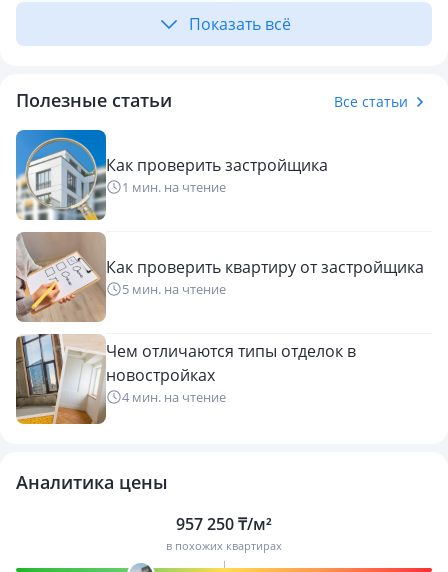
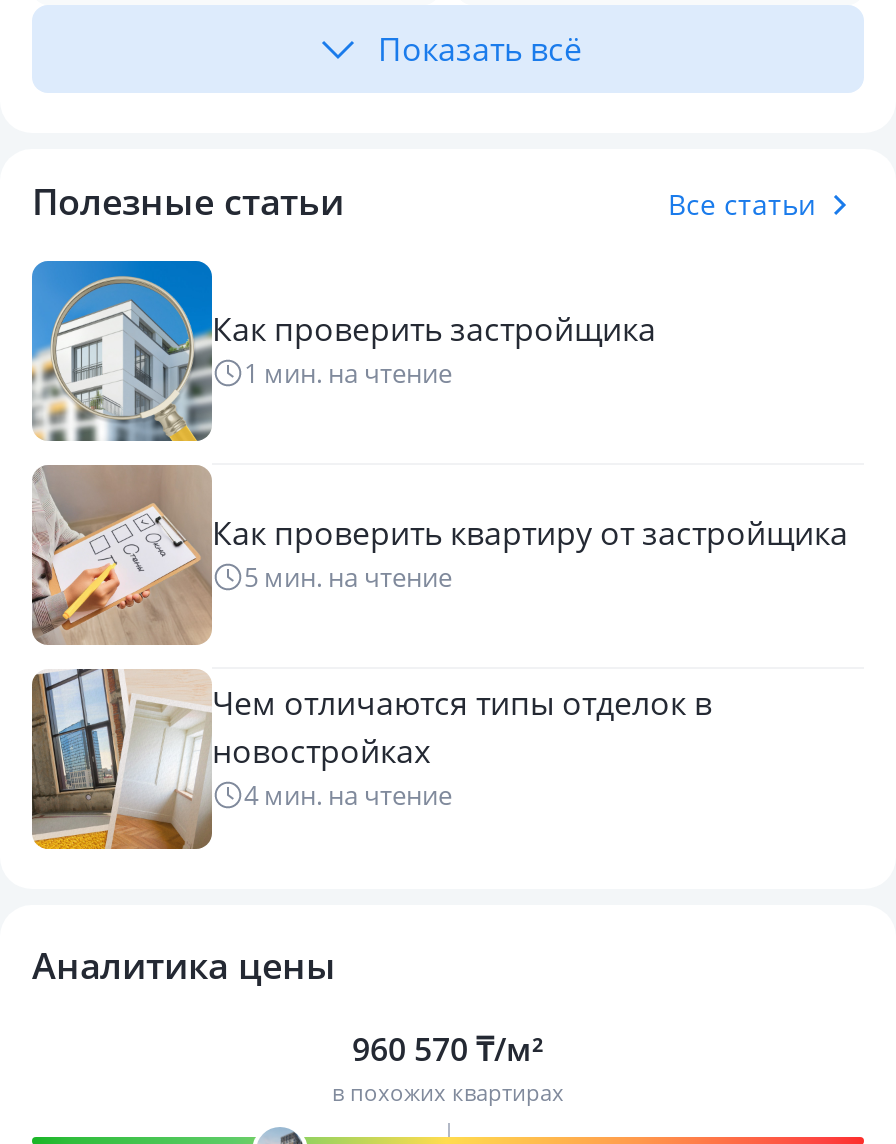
- 957 250 ₸/м²
+ 960 570 ₸/м²
